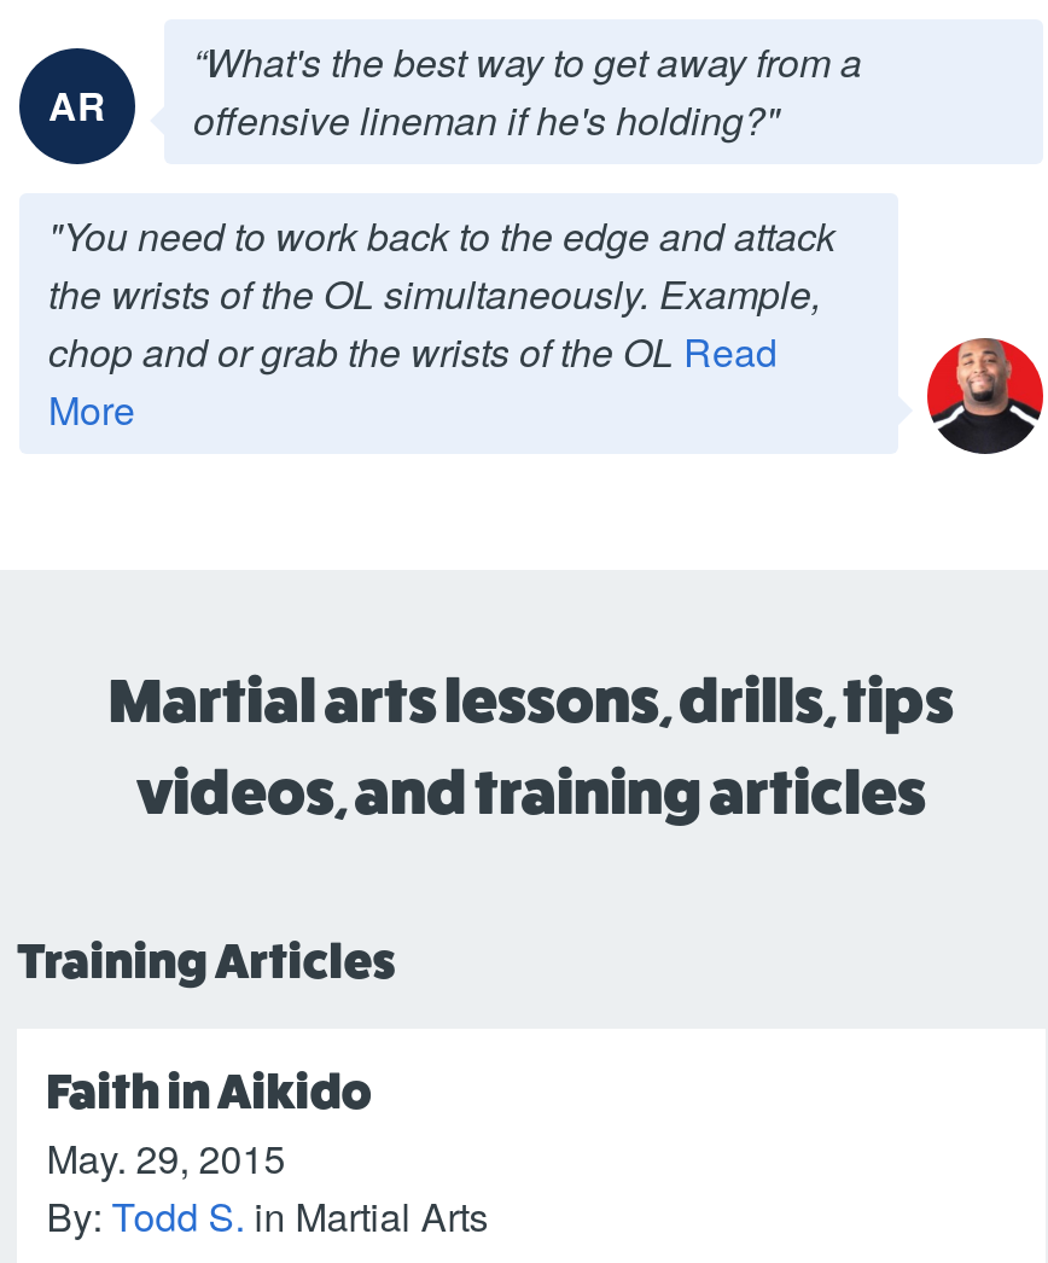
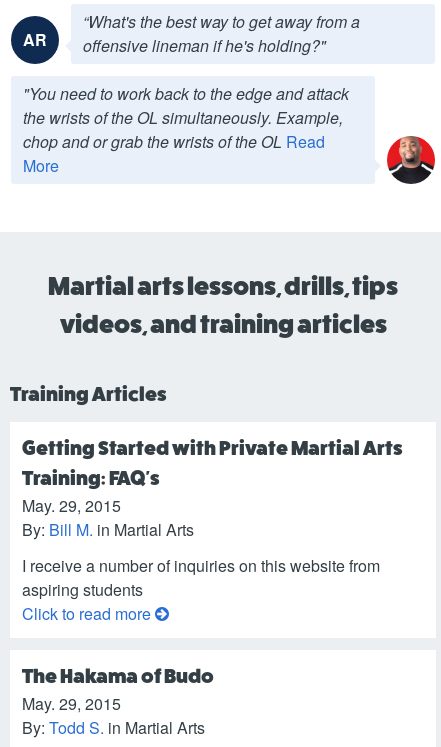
- Faith in Aikido
+ Getting Started with Private Martial Arts
+ Training: FAQ's
+ May. 29, 2015
+ By: Bill M. in Martial Arts
+ I receive a number of inquiries on this website from
+ aspiring students
+ Click to read more
+ The Hakama of Budo
